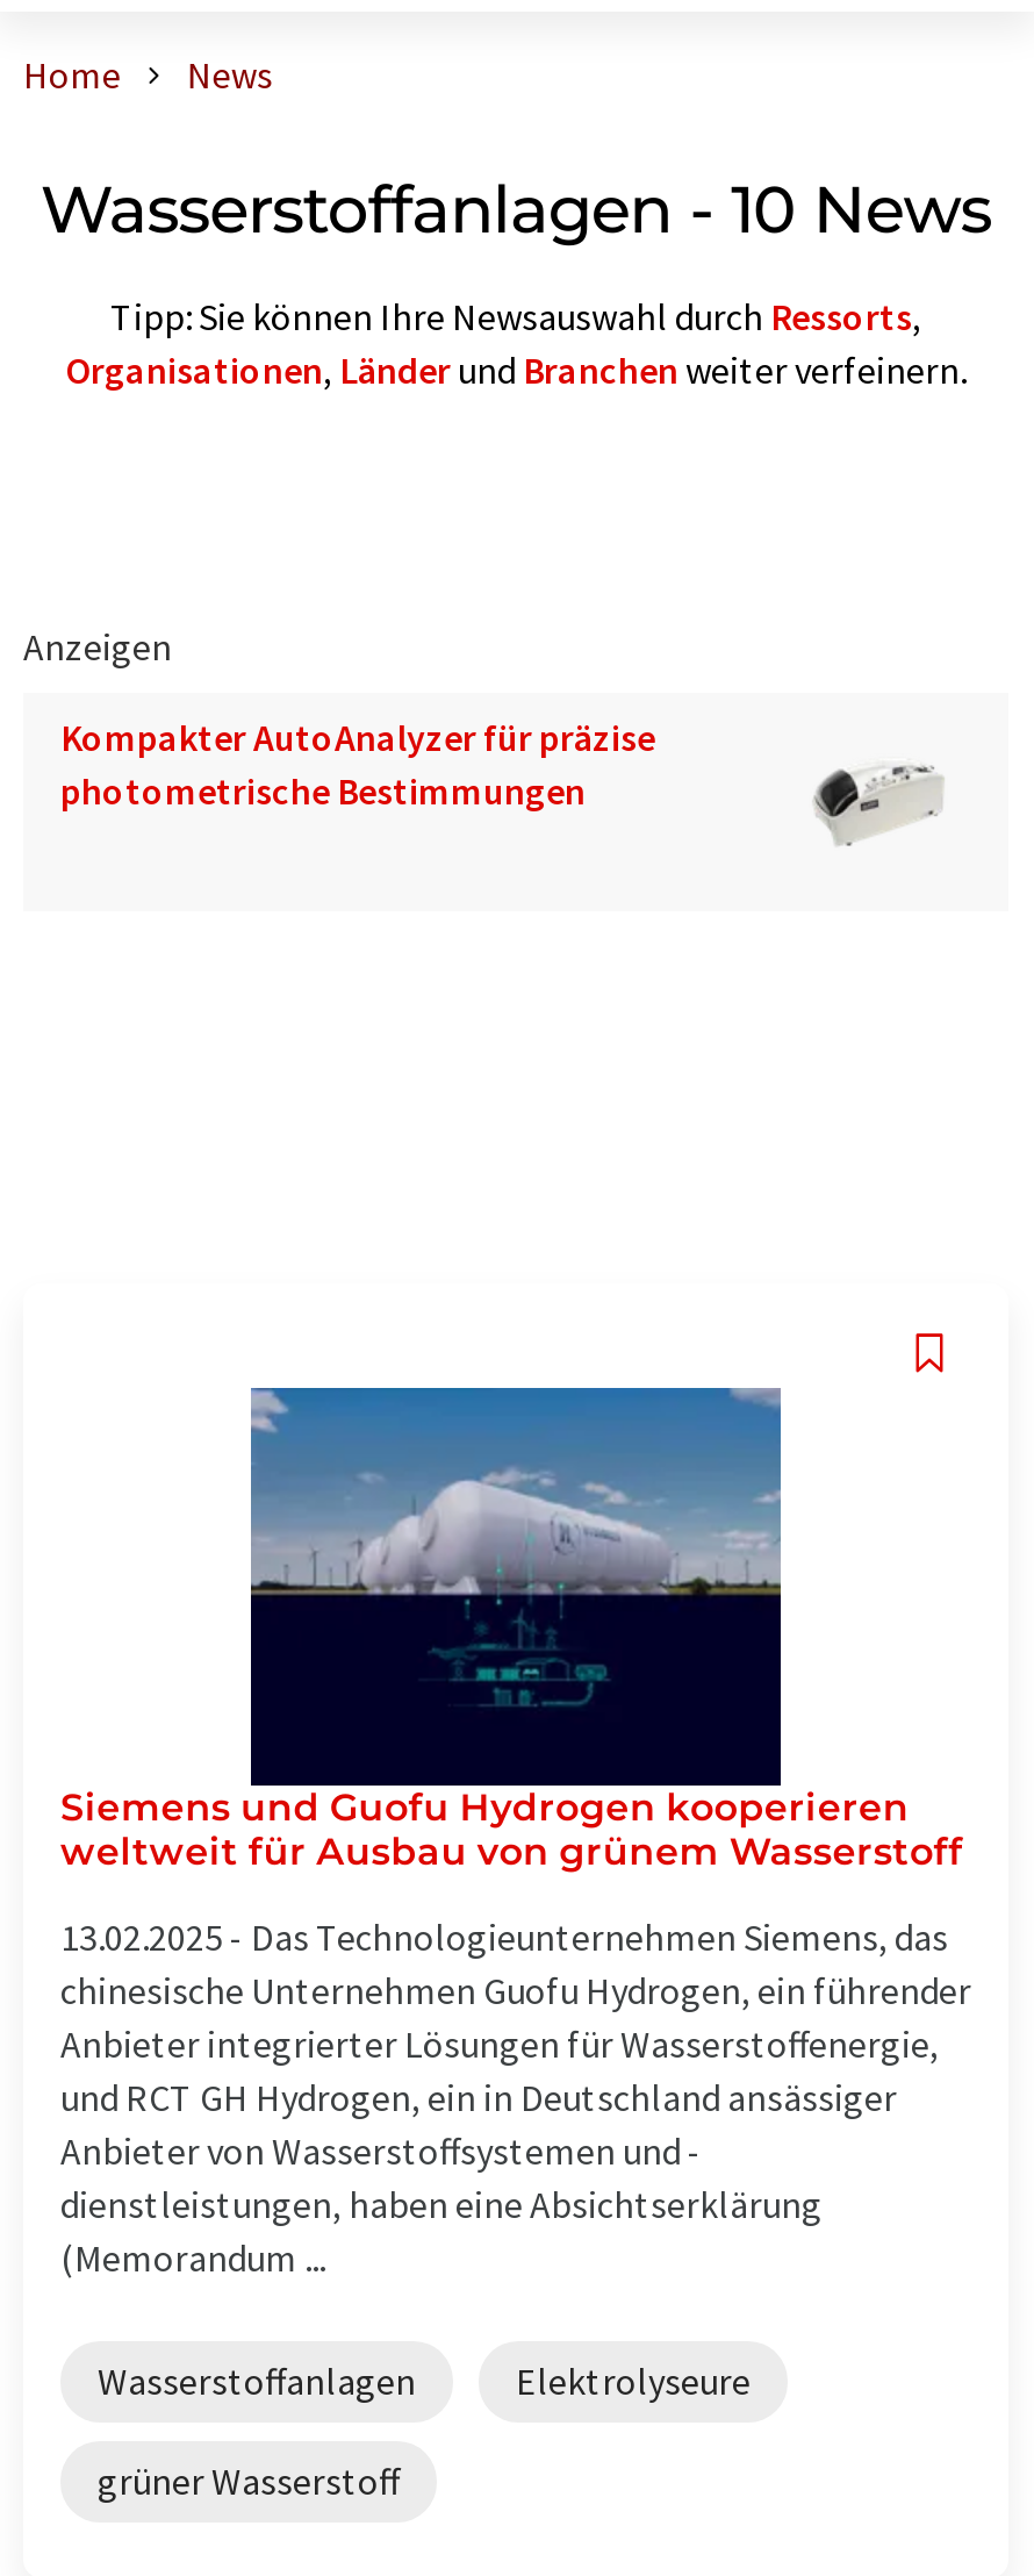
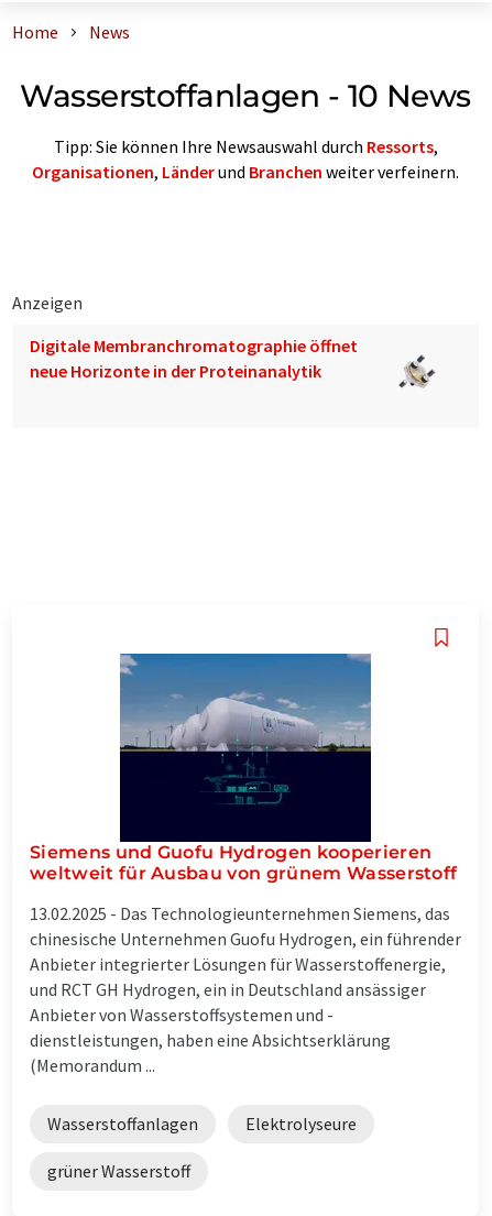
- Kompakter AutoAnalyzer für präzise
- photometrische Bestimmungen
+ Digitale Membranchromatographie öffnet
+ neue Horizonte in der Proteinanalytik

- [image]
+ [image]
